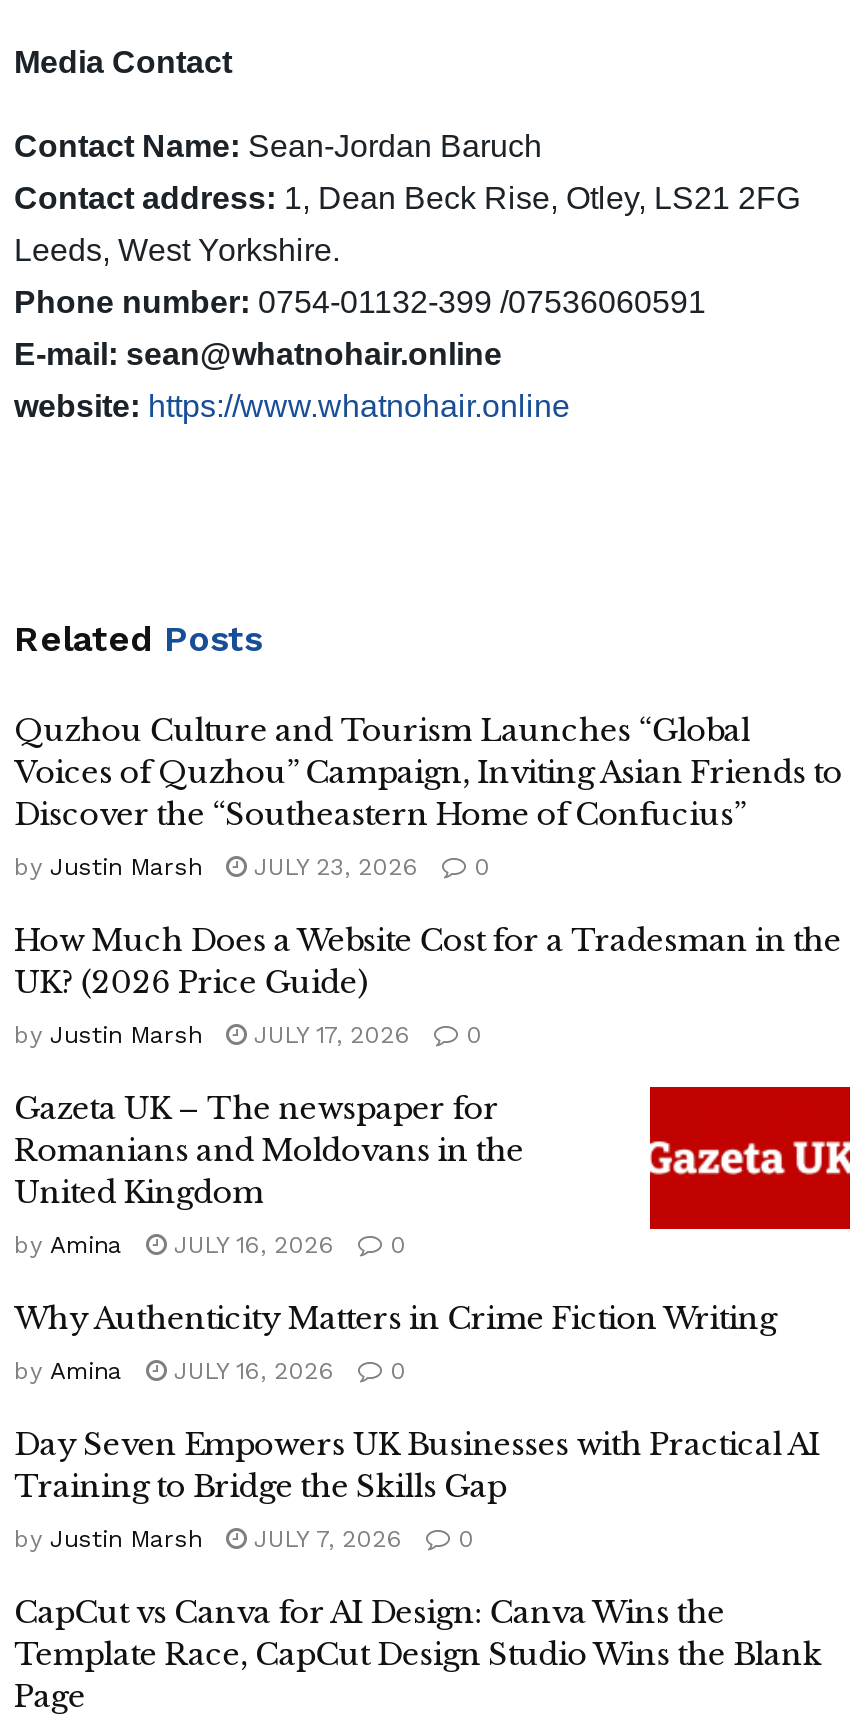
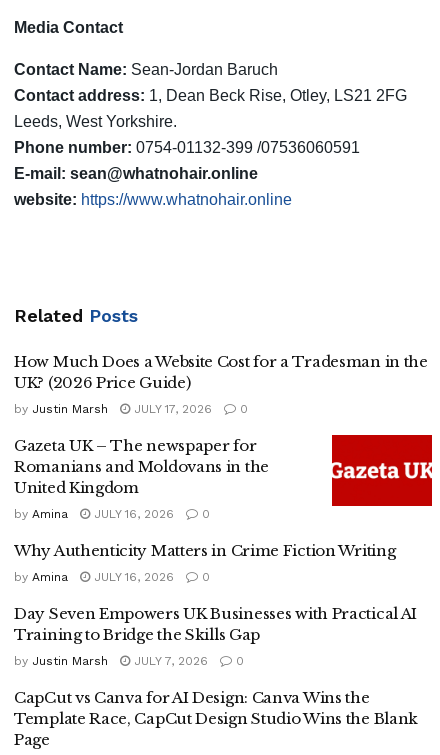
- Quzhou Culture and Tourism Launches “Global
- Voices of Quzhou” Campaign, Inviting Asian Friends to
- Discover the “Southeastern Home of Confucius”
- by Justin Marsh
- JULY 23, 2026
- 0
